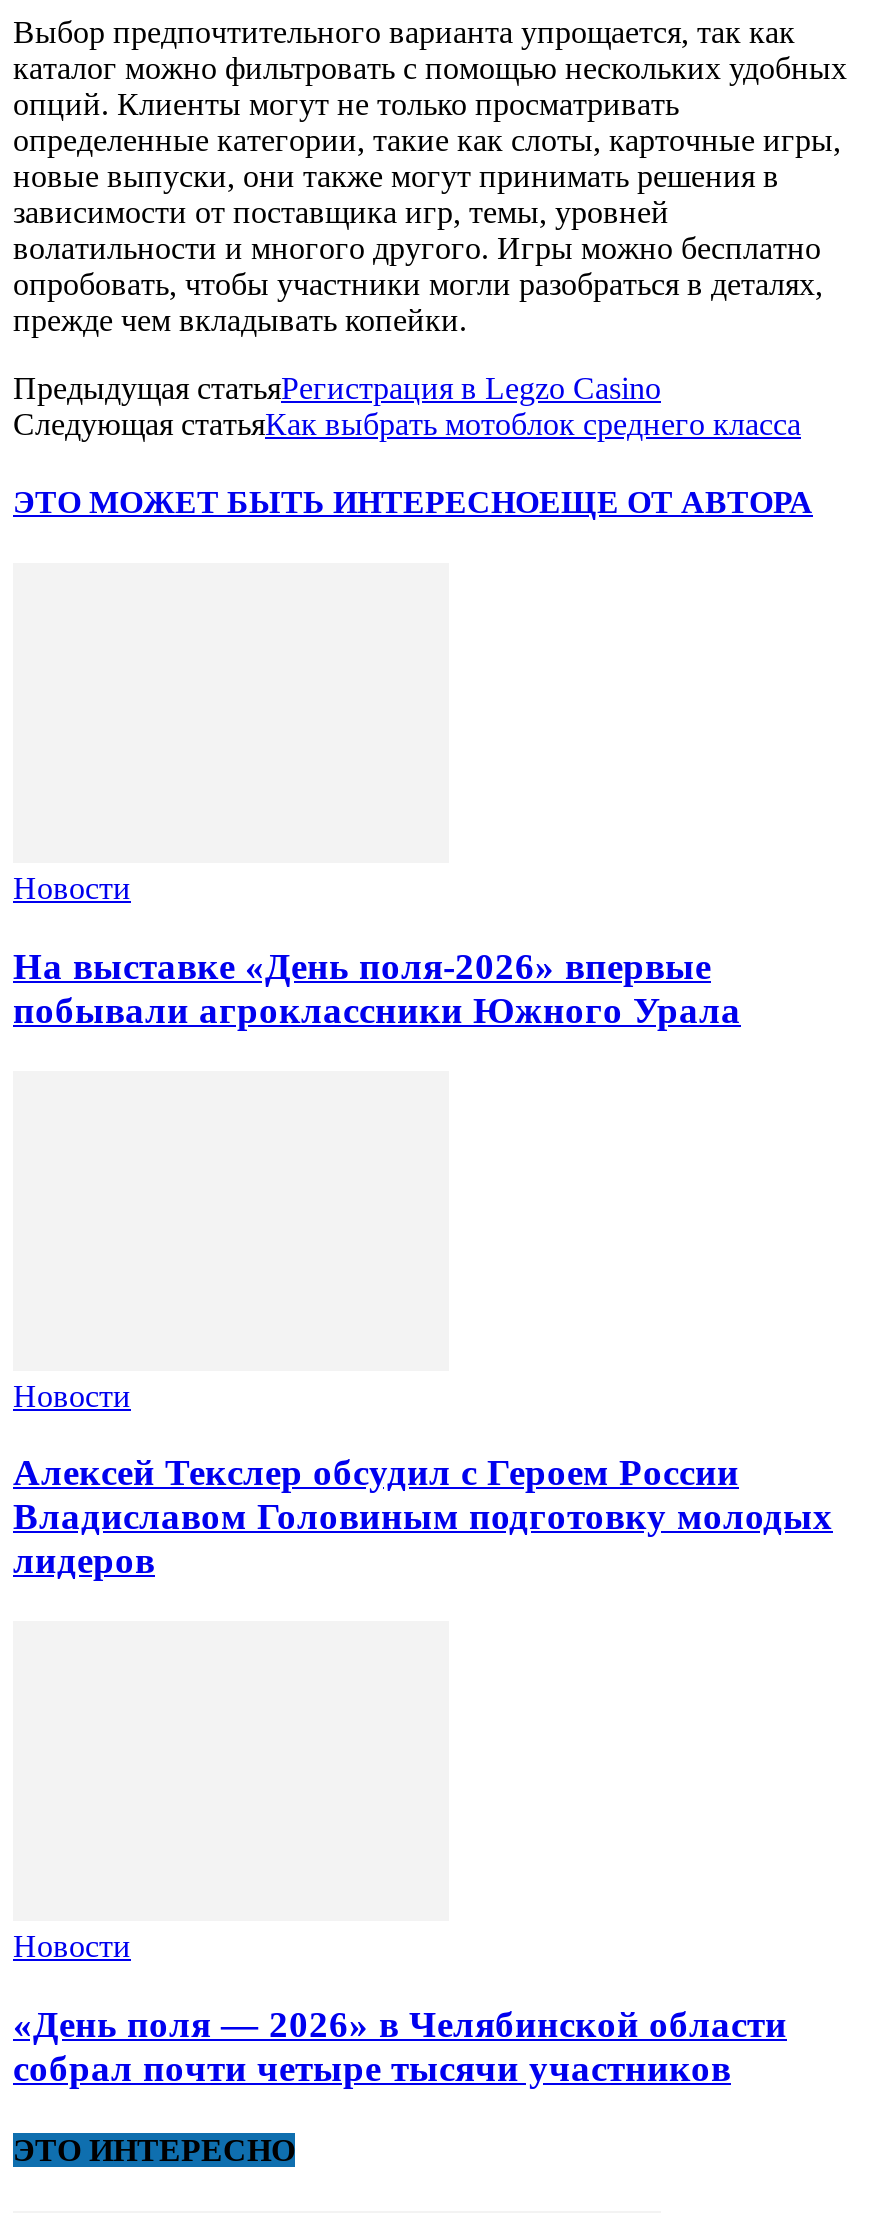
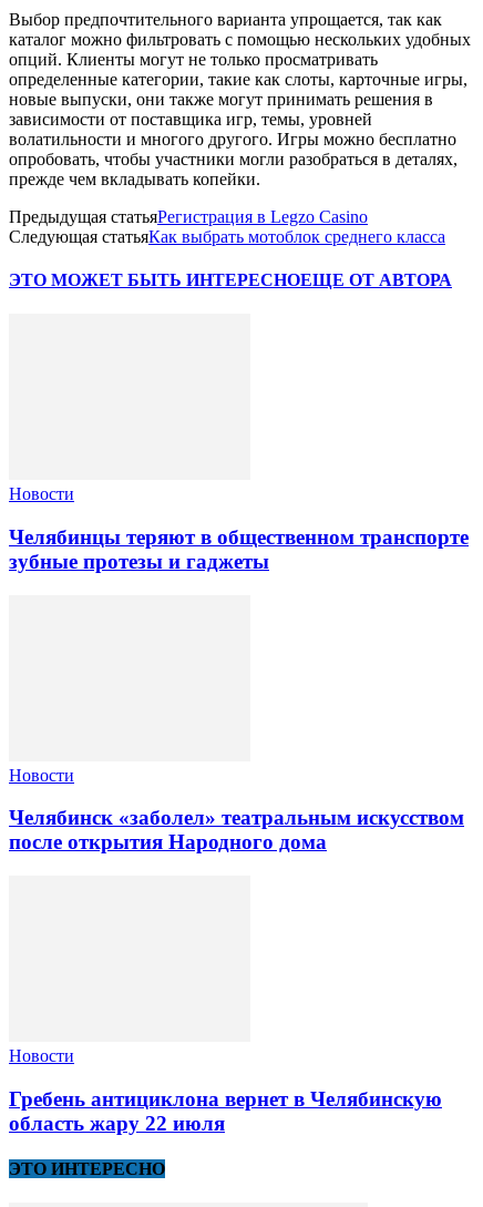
- На выставке «День поля-2026» впервые
- побывали агроклассники Южного Урала
+ Челябинцы теряют в общественном транспорте
+ зубные протезы и гаджеты

- Алексей Текслер обсудил с Героем России
- Владиславом Головиным подготовку молодых
- лидеров
+ Челябинск «заболел» театральным искусством
+ после открытия Народного дома

- «День поля — 2026» в Челябинской области
- собрал почти четыре тысячи участников
+ Гребень антициклона вернет в Челябинскую
+ область жару 22 июля
